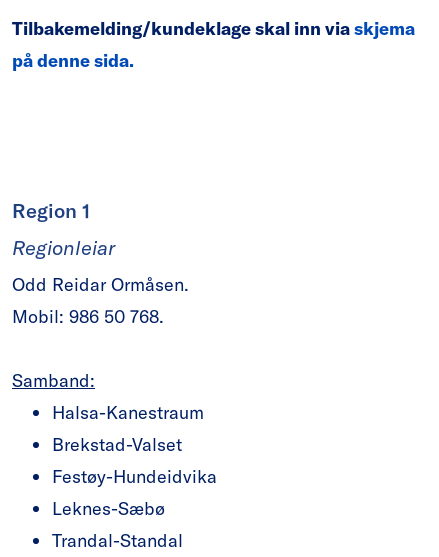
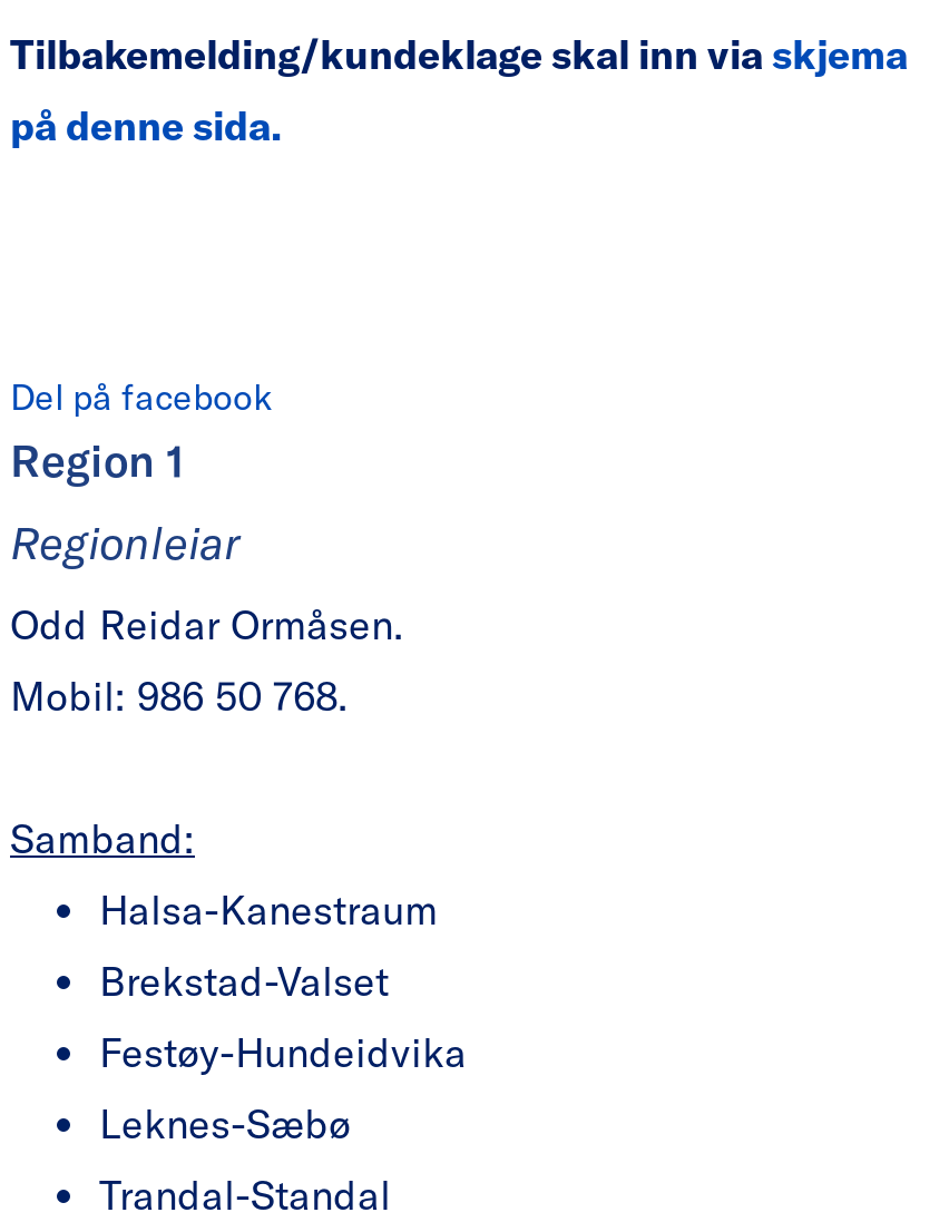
+ Del på facebook
